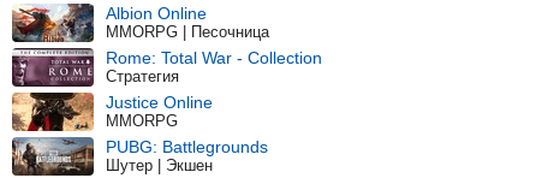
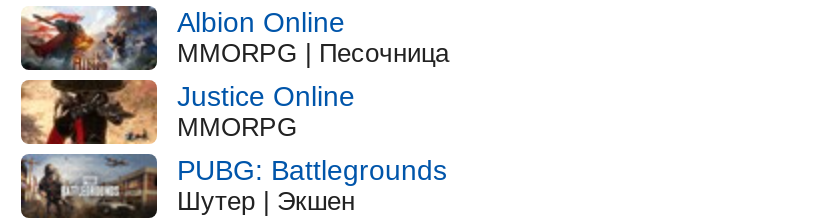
- [image]
- Rome: Total War - Collection
- Стратегия
